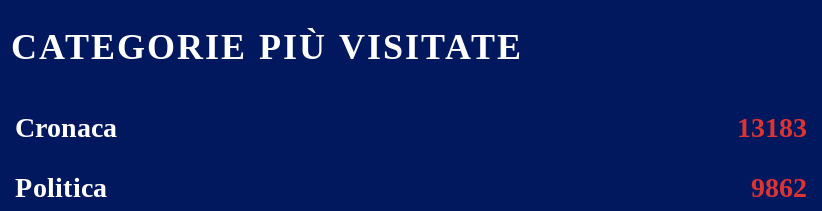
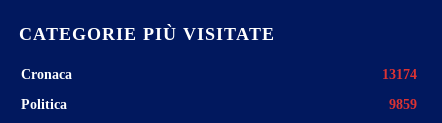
- 13183
+ 13174

- 9862
+ 9859
